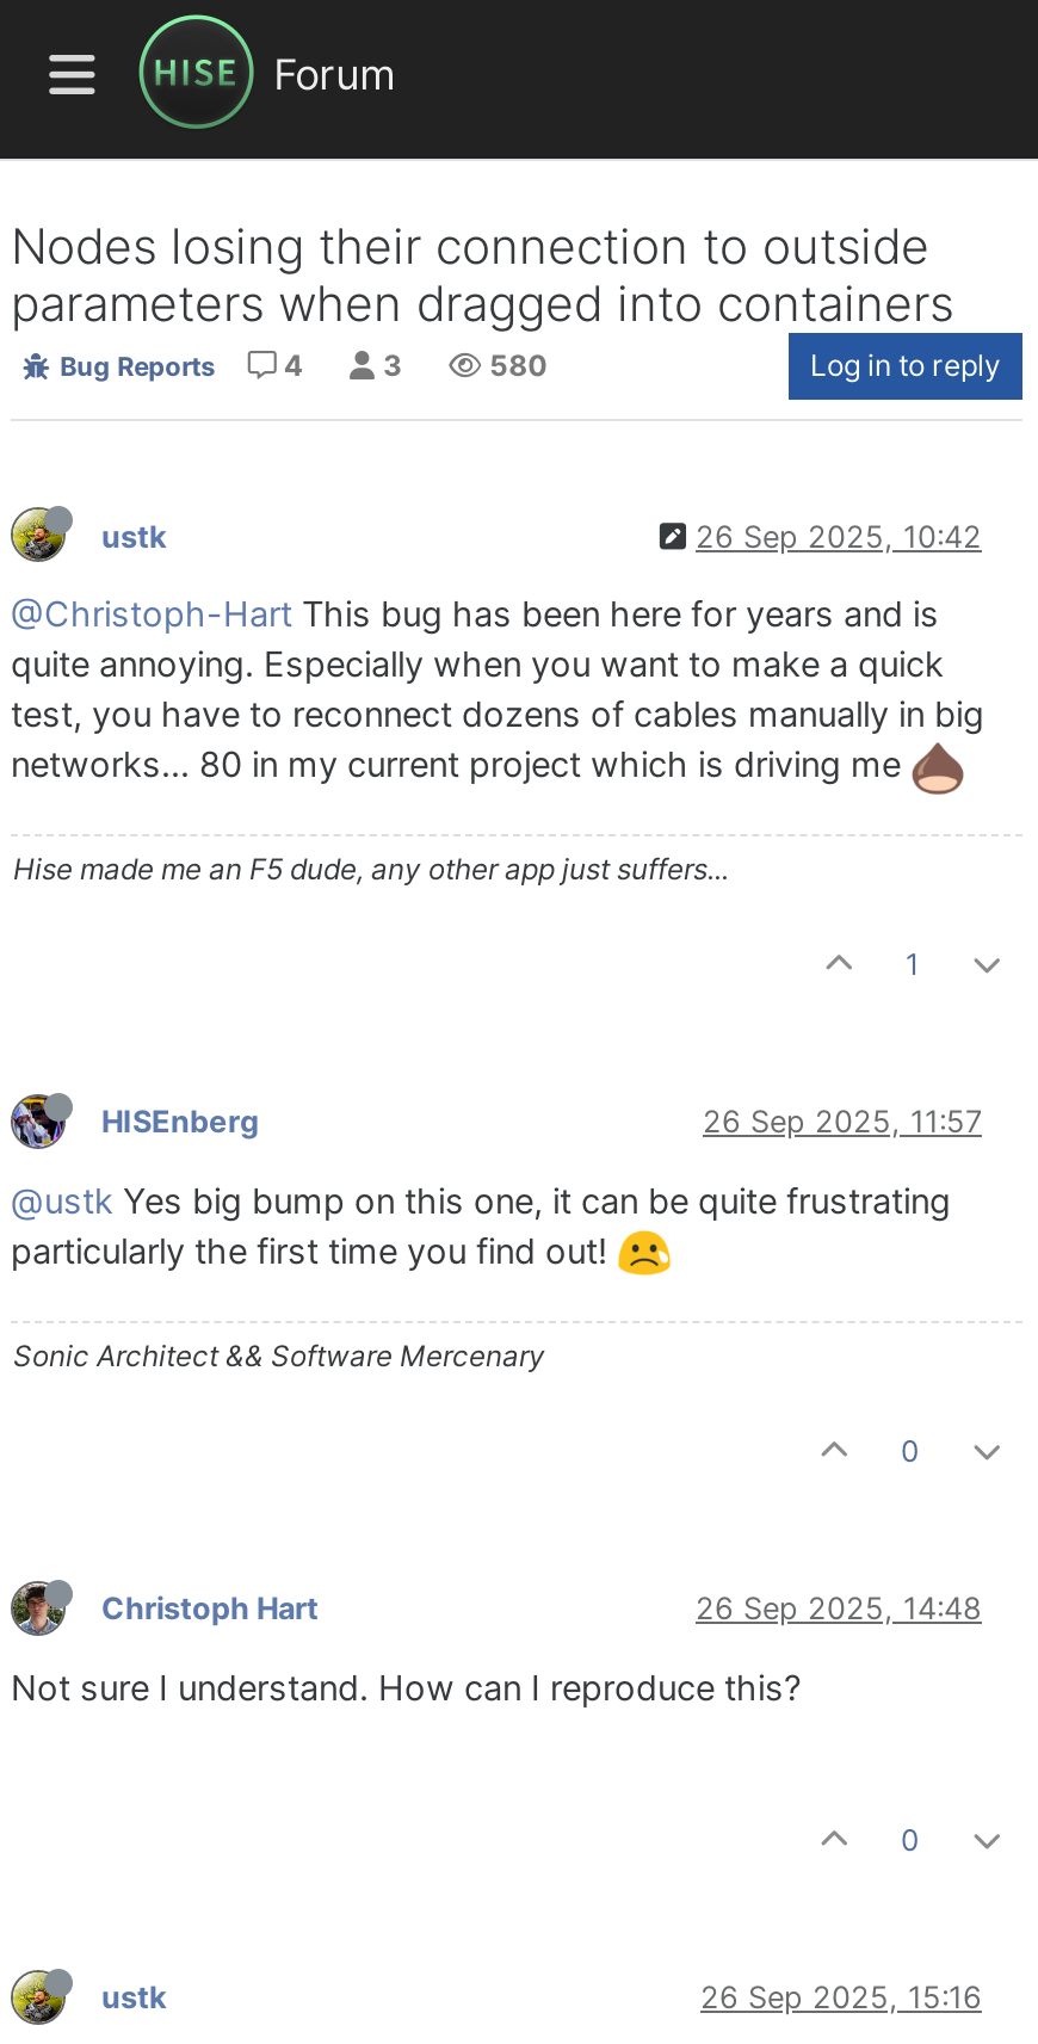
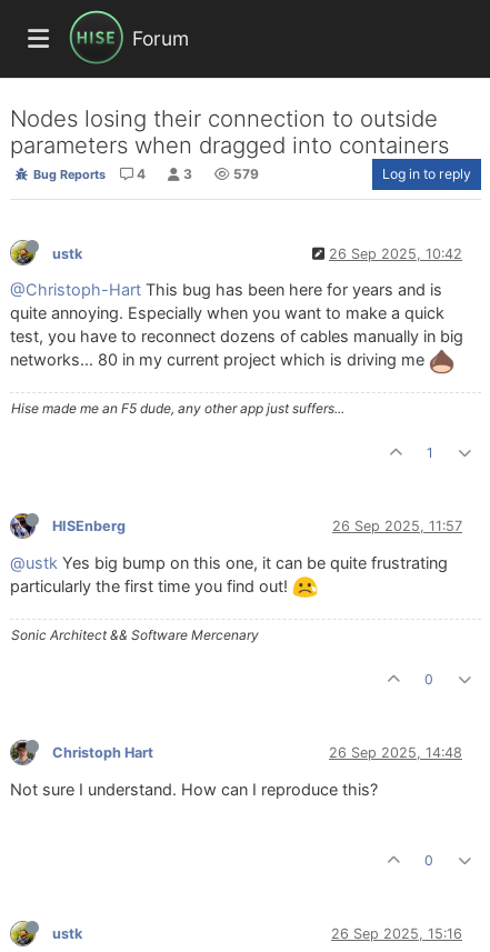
- 580
+ 579
